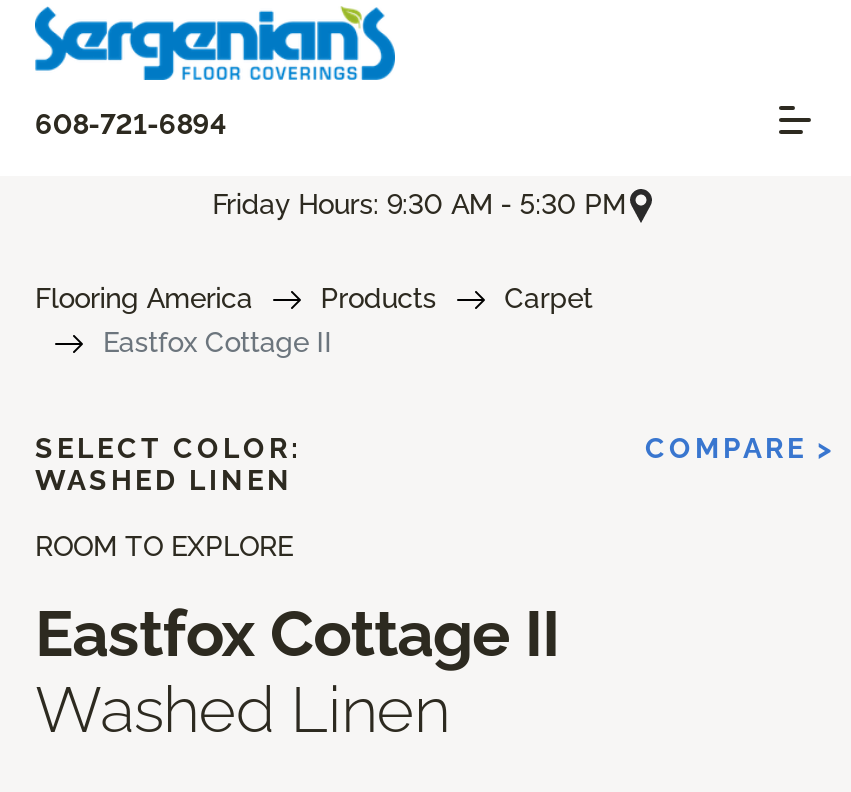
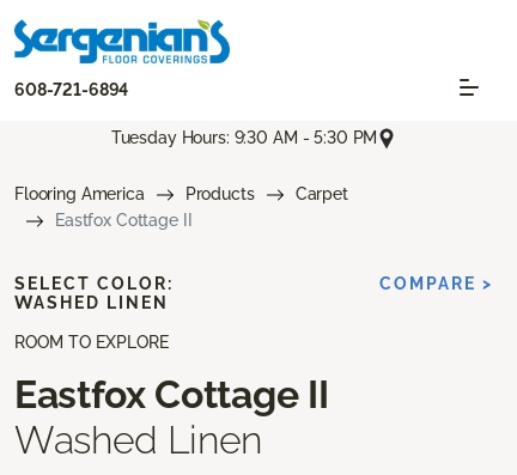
- Friday Hours: 9:30 AM - 5:30 PM
+ Tuesday Hours: 9:30 AM - 5:30 PM
